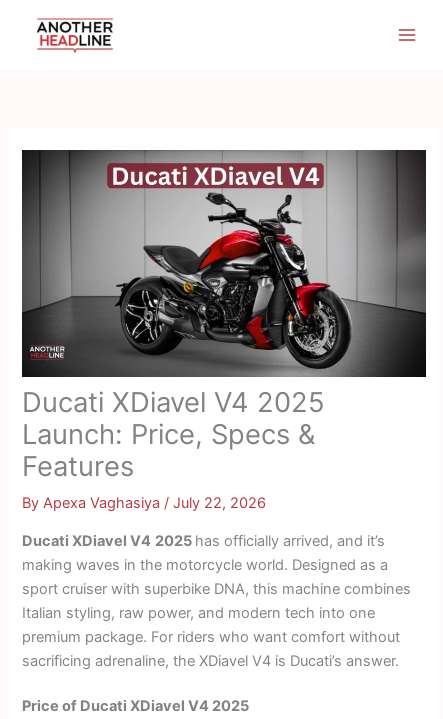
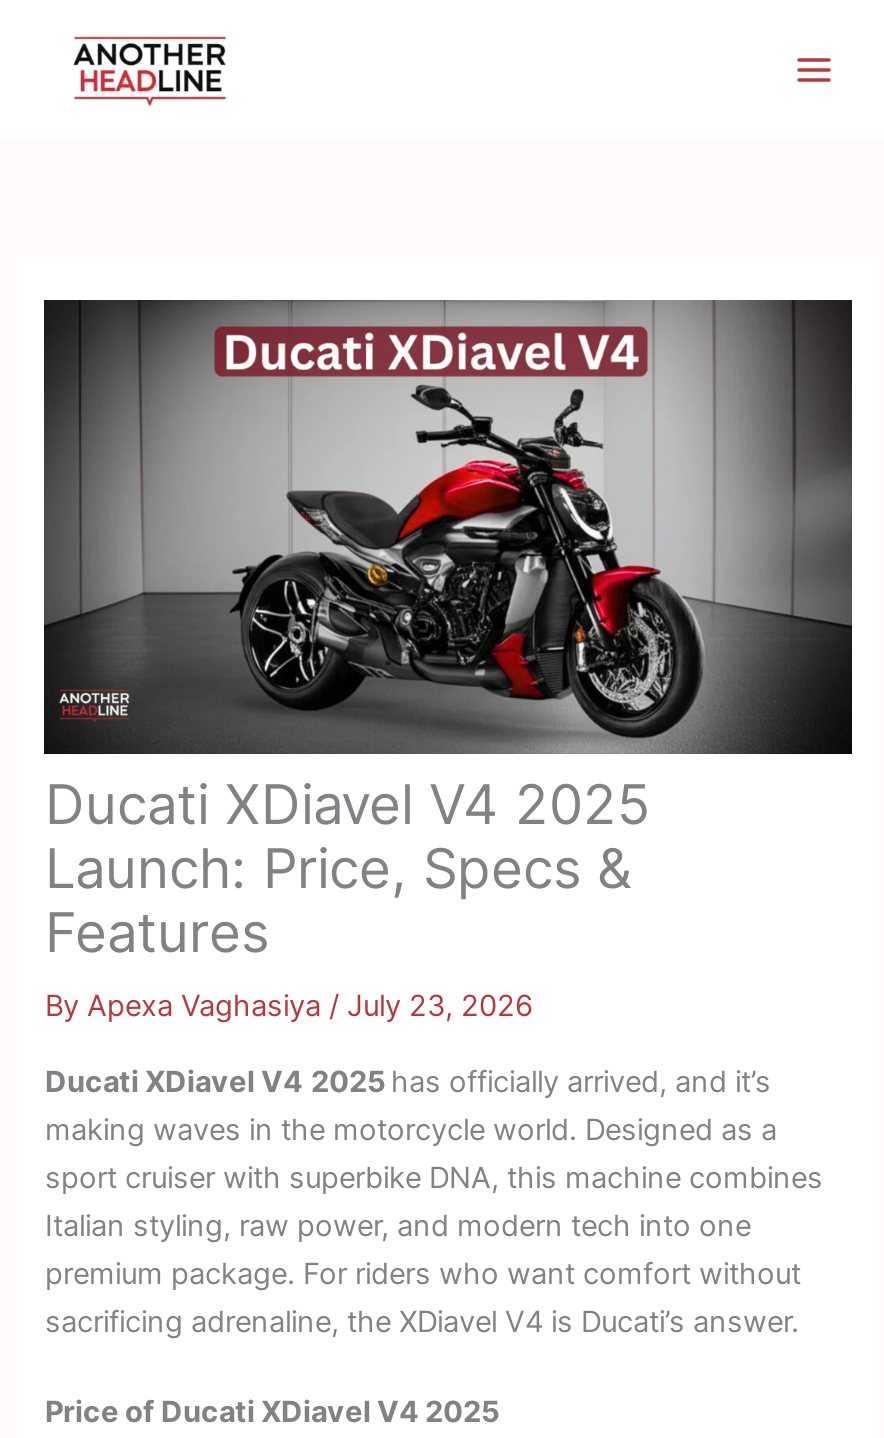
- By Apexa Vaghasiya / July 22, 2026
+ By Apexa Vaghasiya / July 23, 2026
